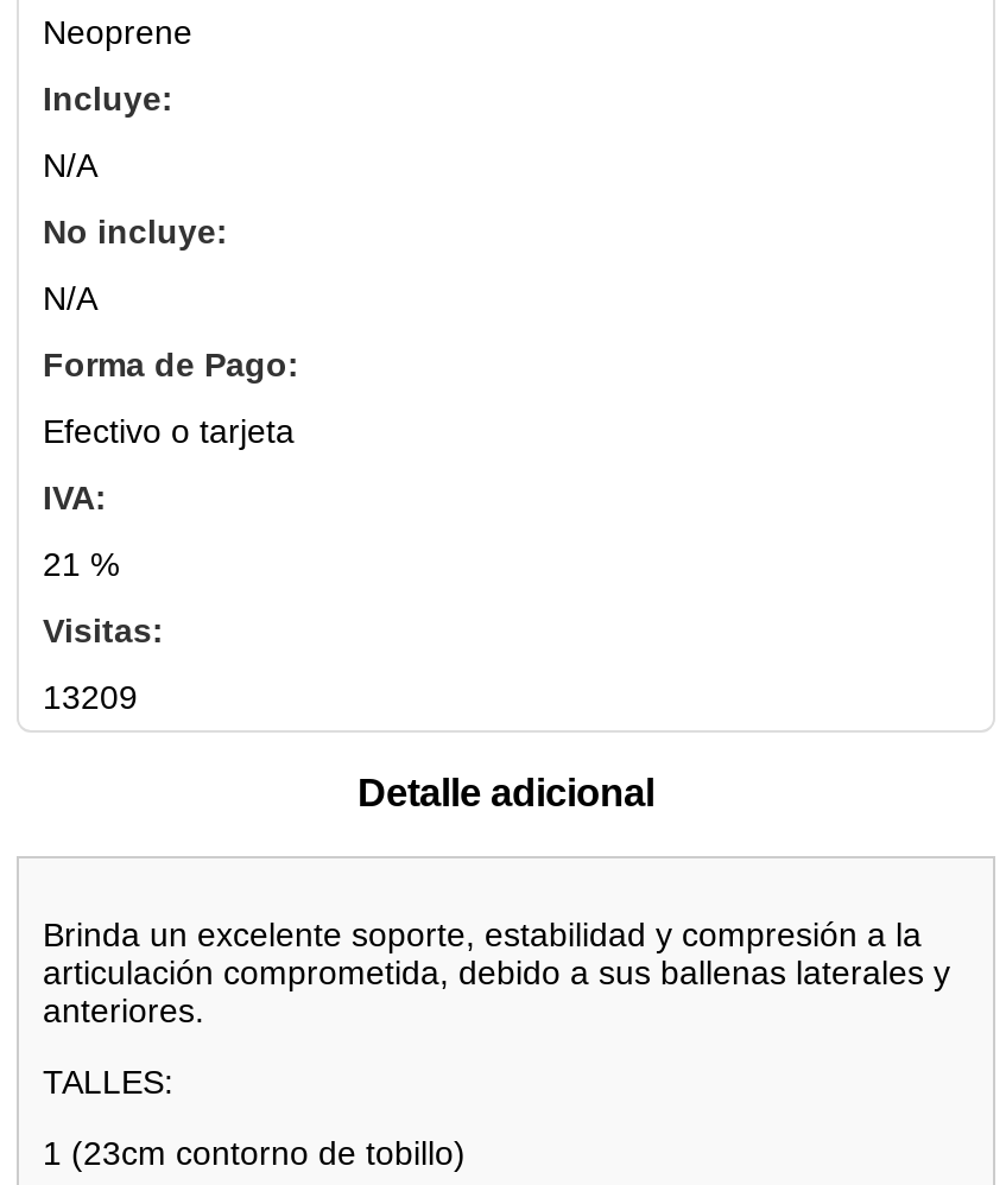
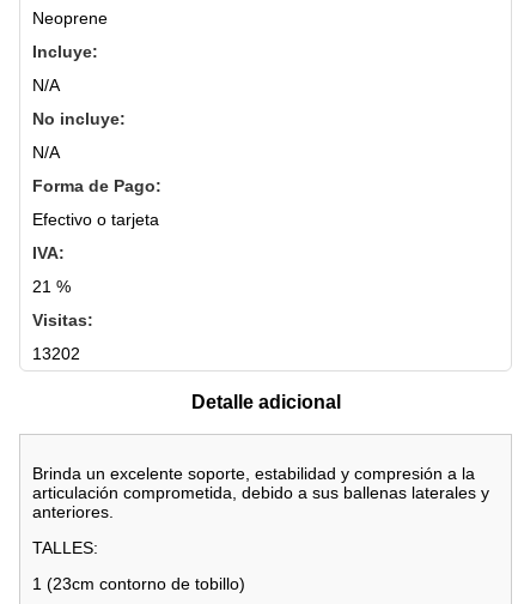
- 13209
+ 13202
